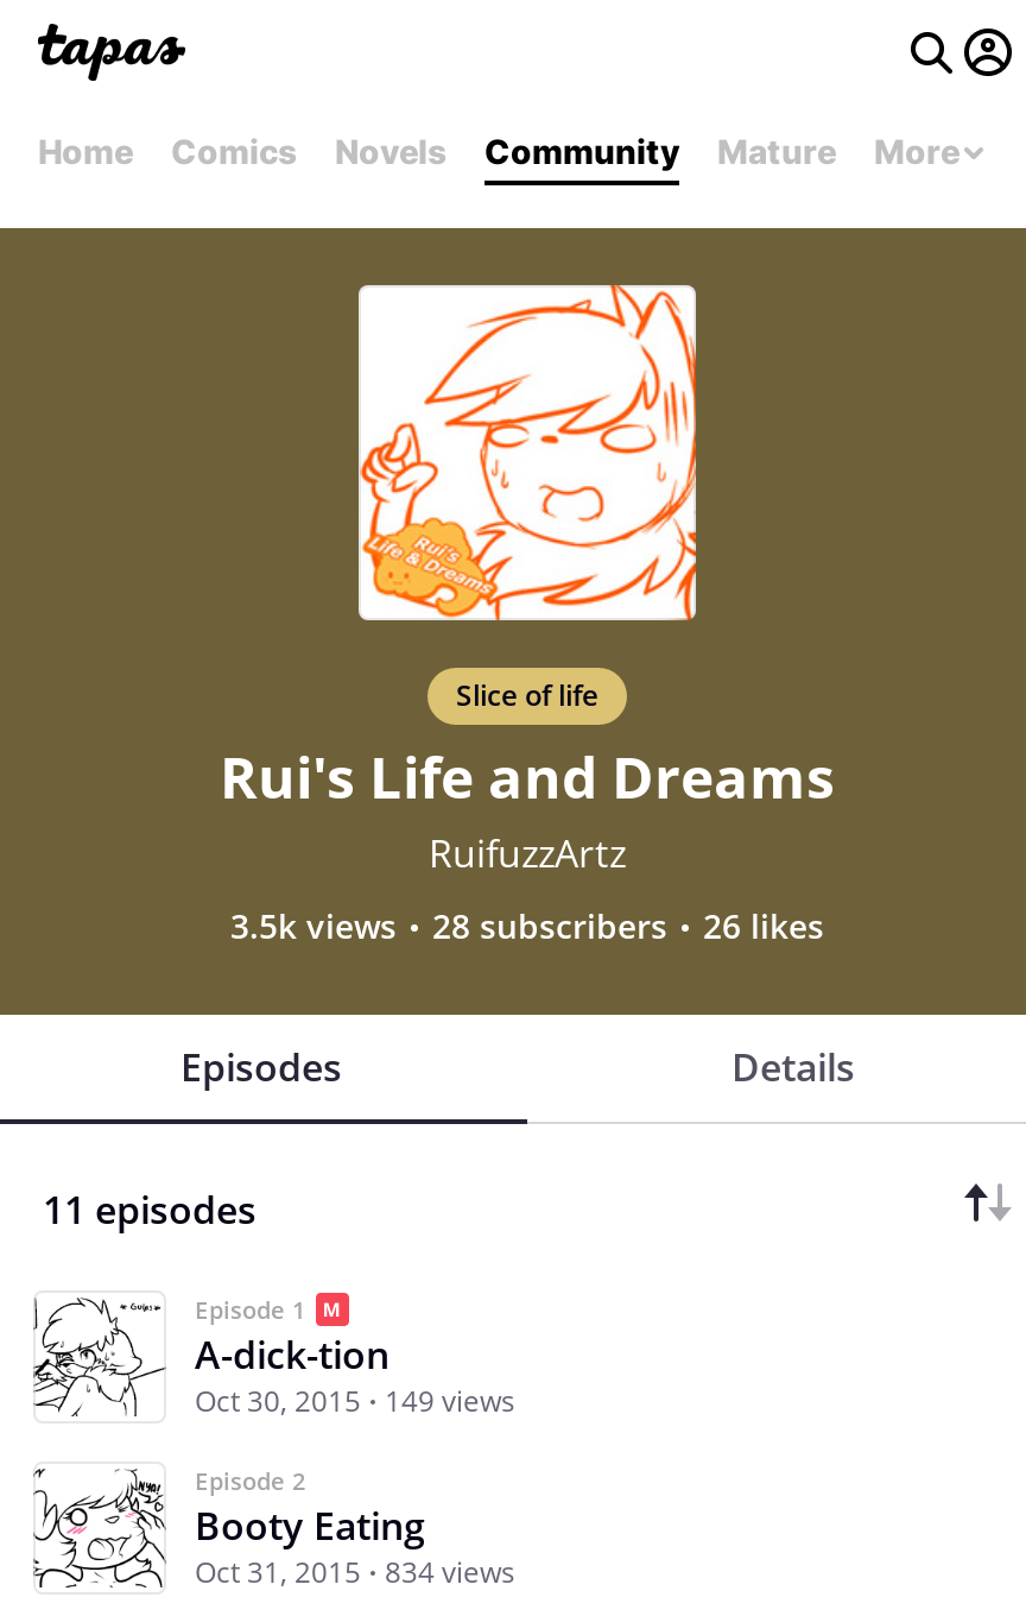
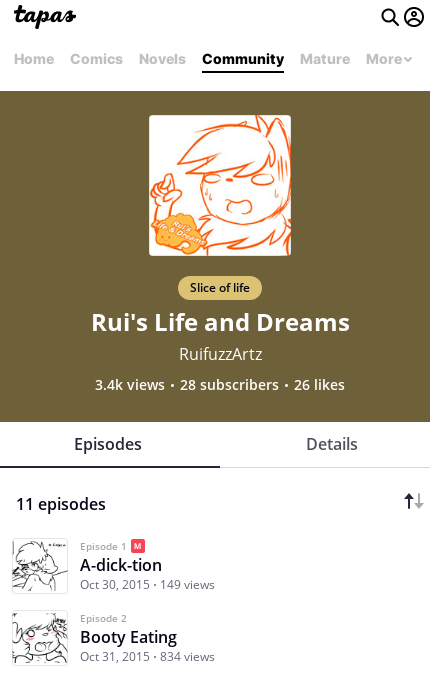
- 3.5k views 28 subscribers 26 likes
+ 3.4k views 28 subscribers 26 likes
